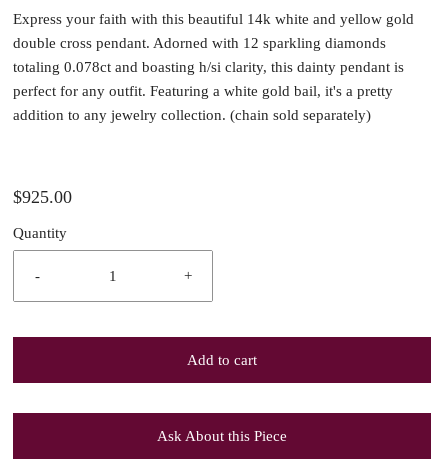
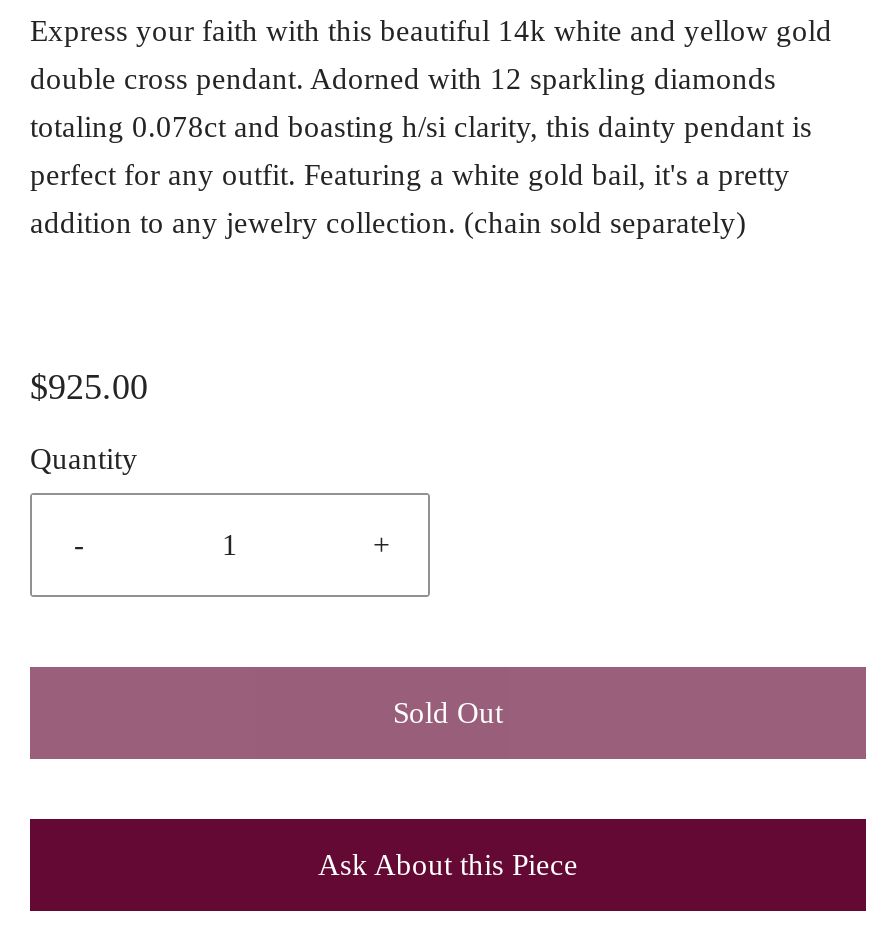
- Add to cart
+ Sold Out
